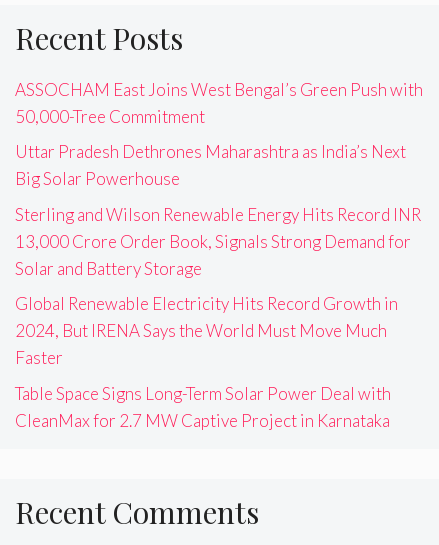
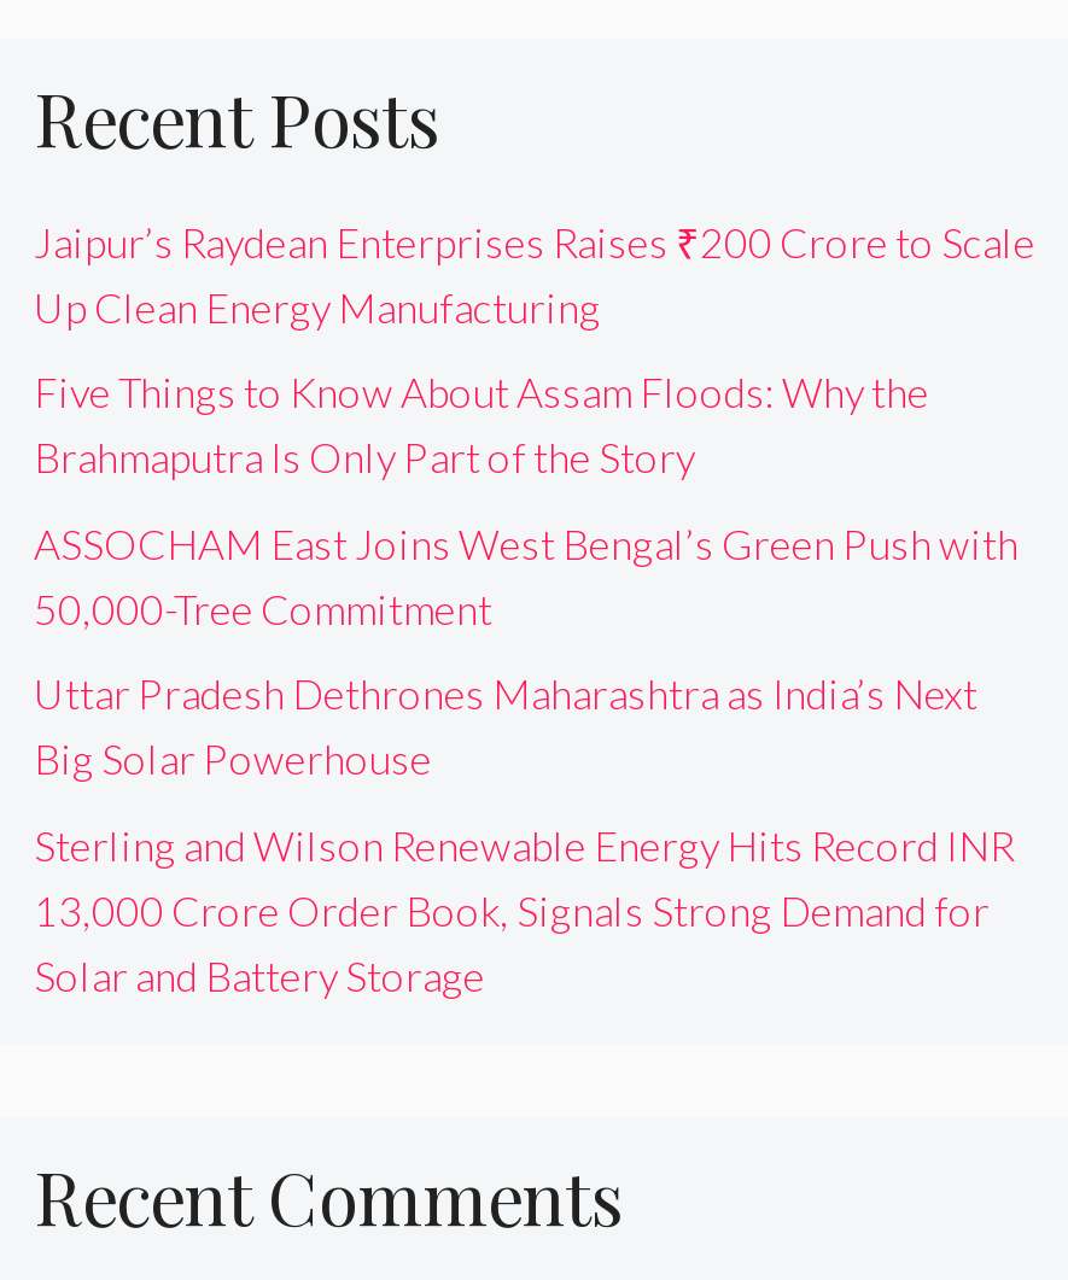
+ Jaipur’s Raydean Enterprises Raises ₹200 Crore to Scale
+ Up Clean Energy Manufacturing
+ Five Things to Know About Assam Floods: Why the
+ Brahmaputra Is Only Part of the Story

moved down: ASSOCHAM East Joins West Bengal’s Green Push with | 50,000-Tree Commitment | Uttar Pradesh Dethrones Maharashtra as India’s Next | Big Solar Powerhouse | Sterling and Wilson Renewable Energy Hits Record INR | 13,000 Crore Order Book, Signals Strong Demand for | Solar and Battery Storage

- Global Renewable Electricity Hits Record Growth in
- 2024, But IRENA Says the World Must Move Much
- Faster
- Table Space Signs Long-Term Solar Power Deal with
- CleanMax for 2.7 MW Captive Project in Karnataka
